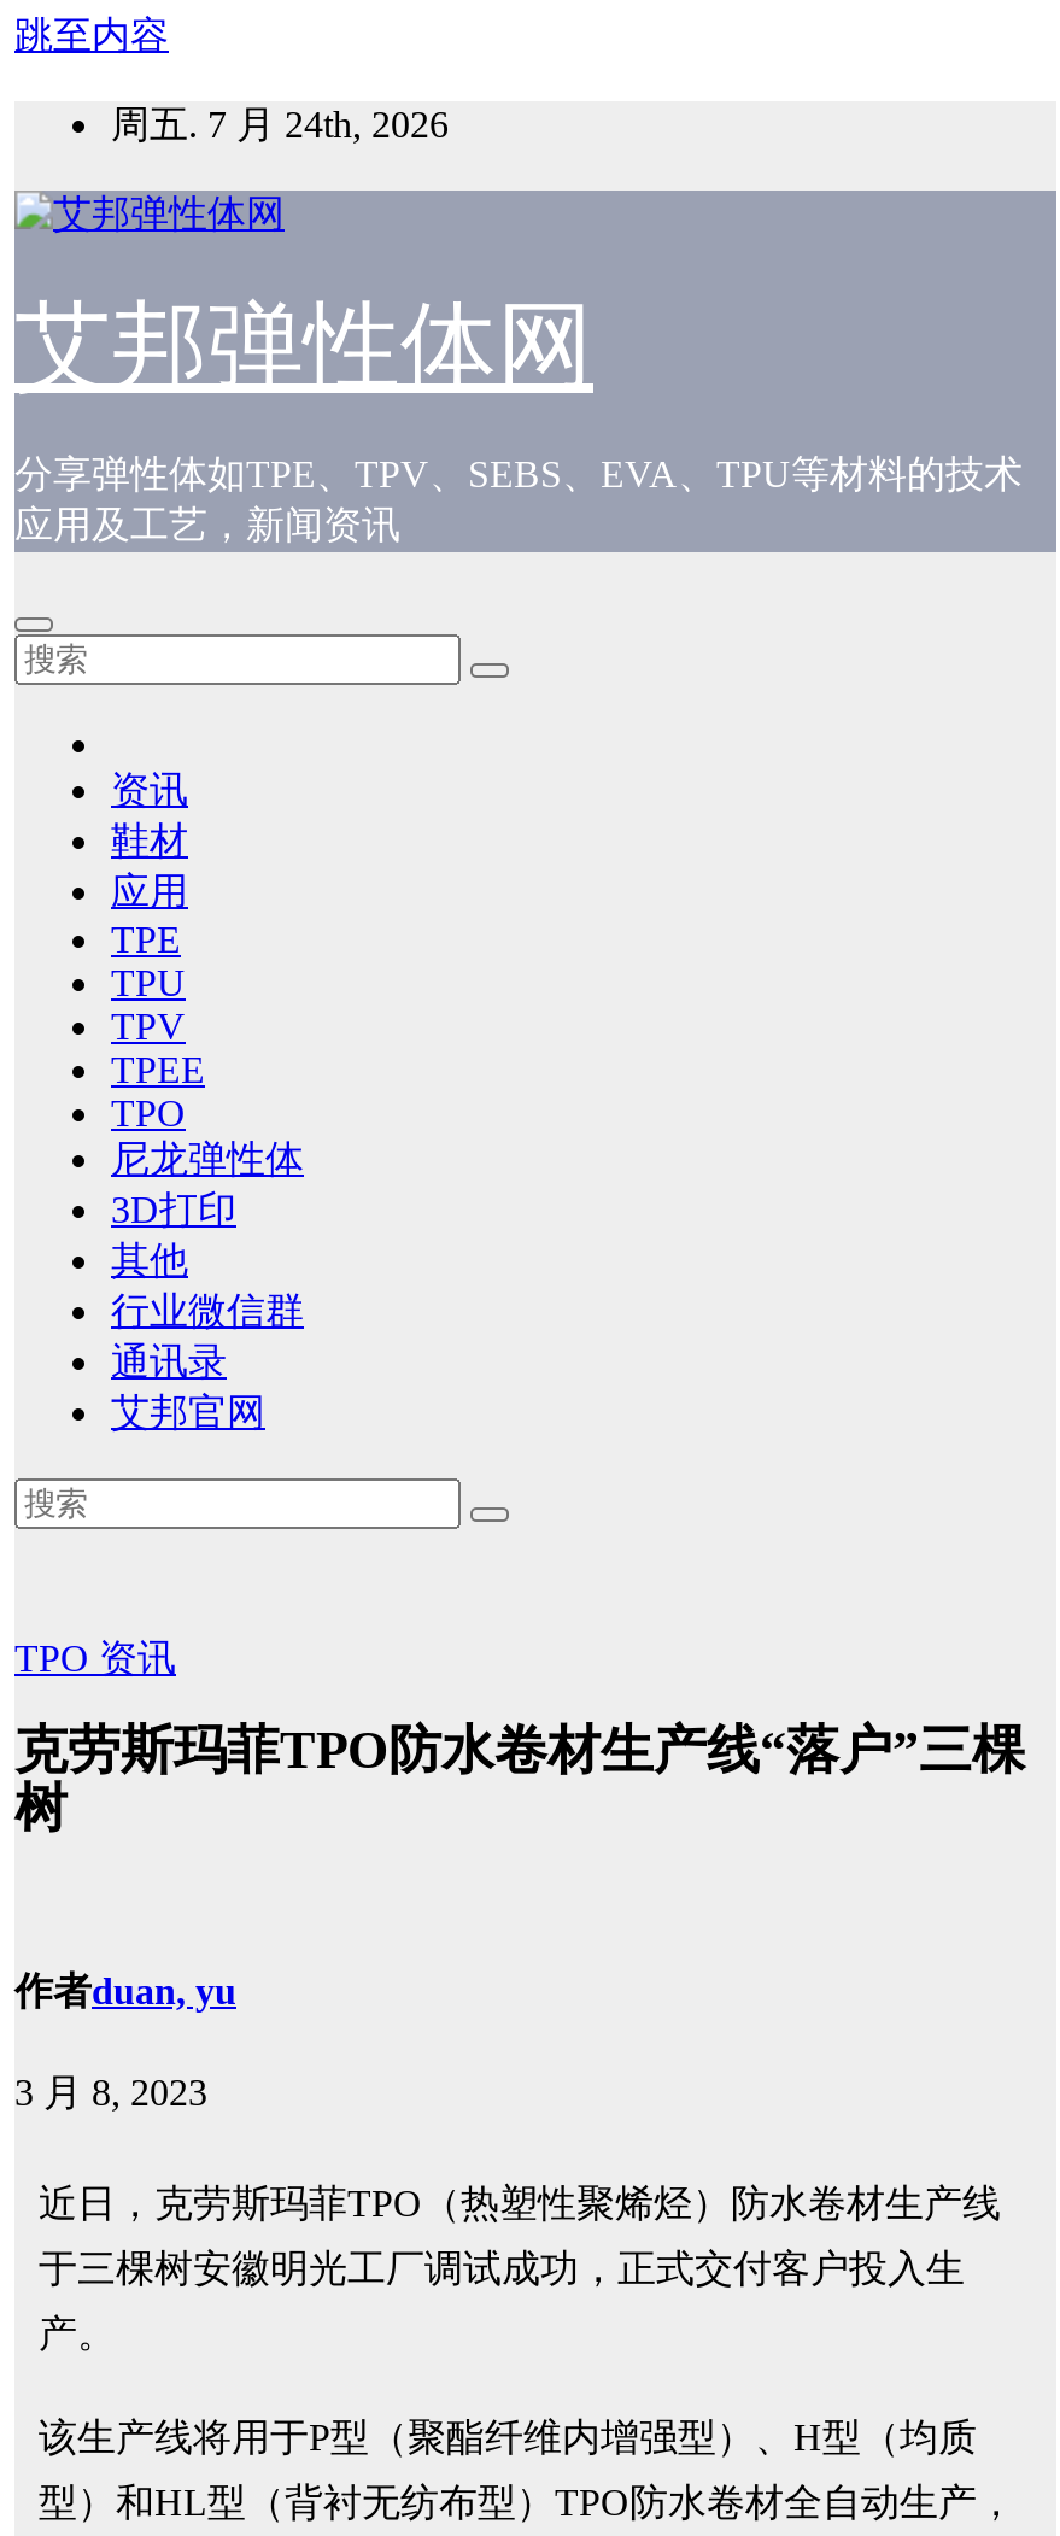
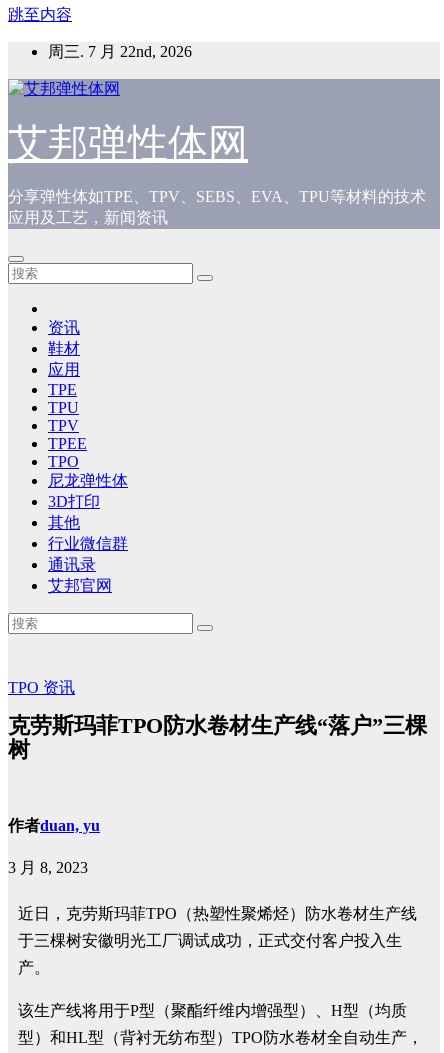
- 周五. 7 月 24th, 2026
+ 周三. 7 月 22nd, 2026
